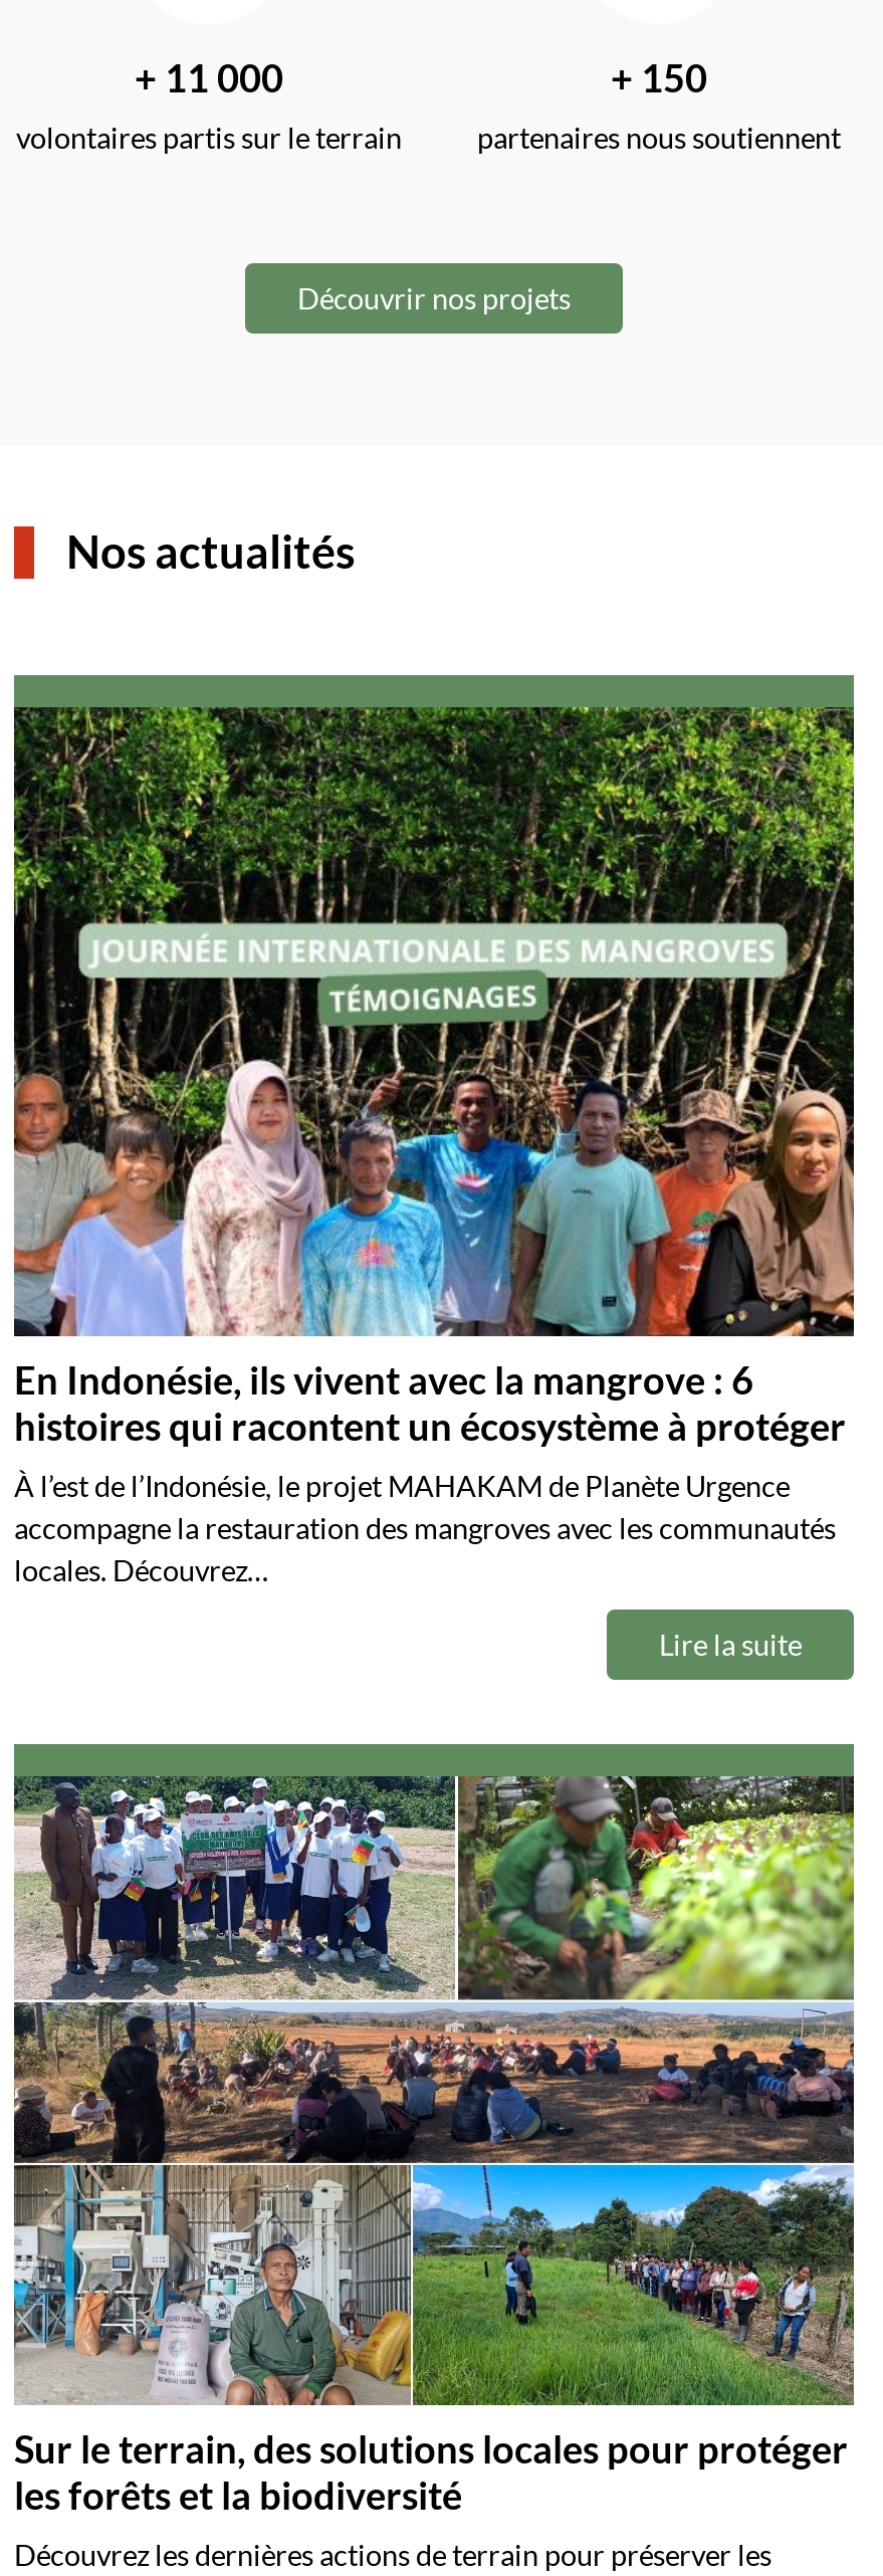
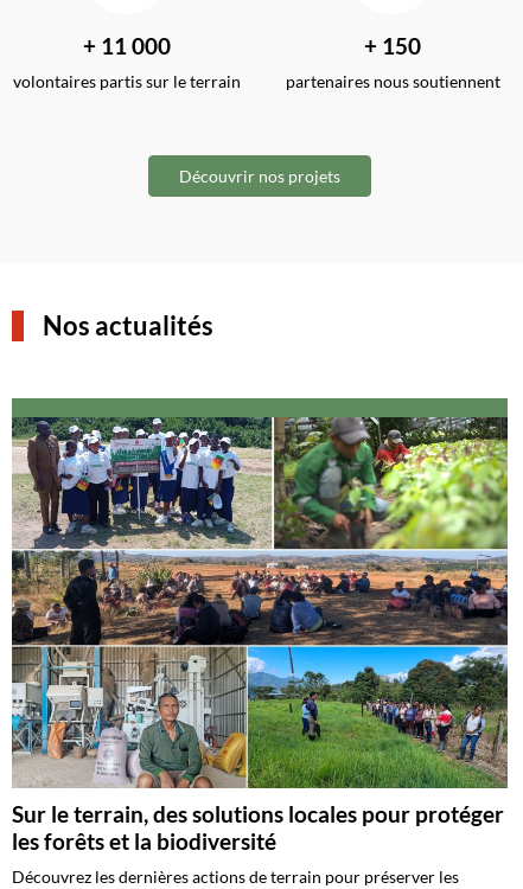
- [image]
- En Indonésie, ils vivent avec la mangrove : 6
- histoires qui racontent un écosystème à protéger
- À l’est de l’Indonésie, le projet MAHAKAM de Planète Urgence
- accompagne la restauration des mangroves avec les communautés
- locales. Découvrez…
- Lire la suite
